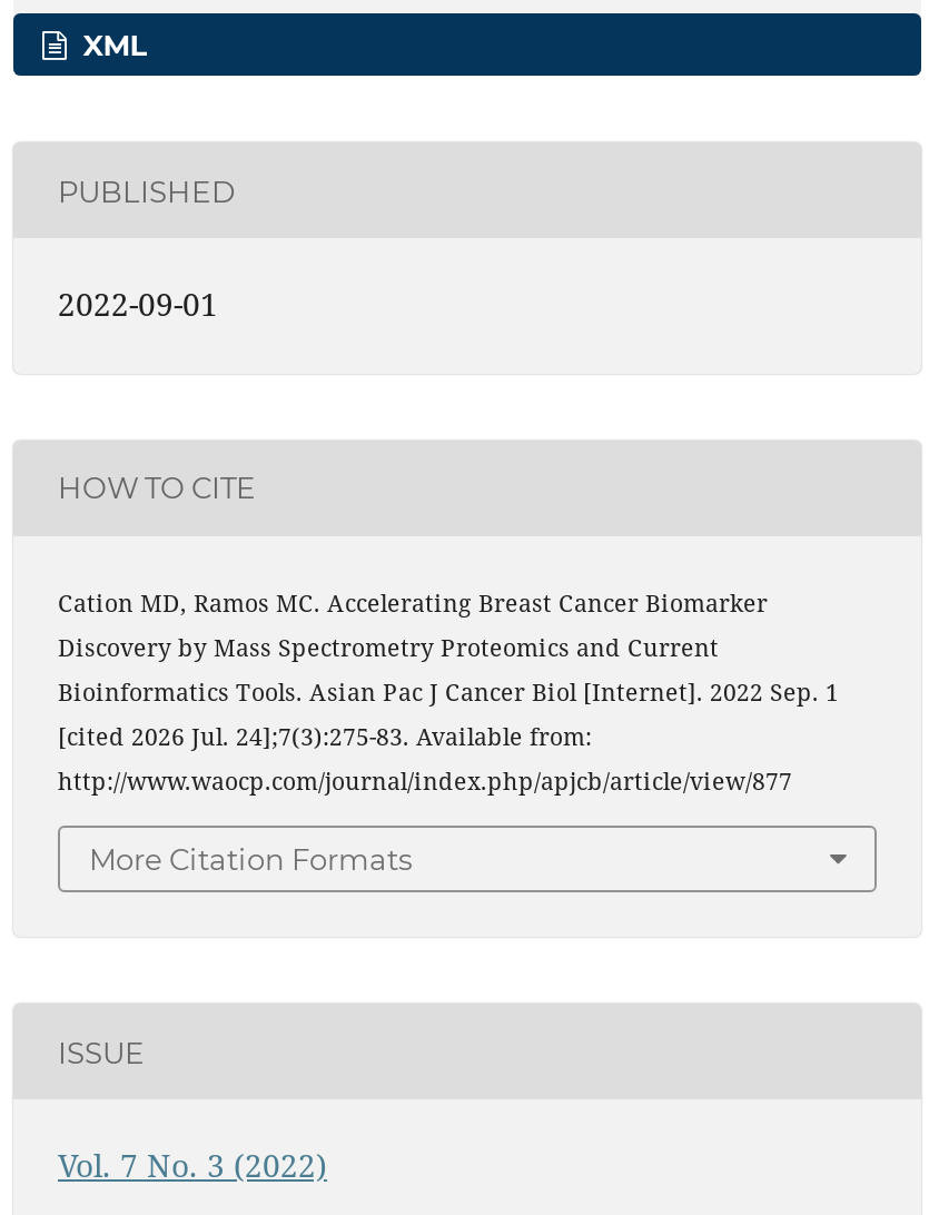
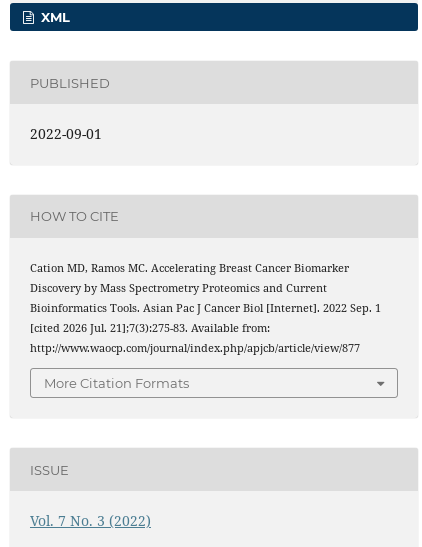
- [cited 2026 Jul. 24];7(3):275-83. Available from:
+ [cited 2026 Jul. 21];7(3):275-83. Available from:
